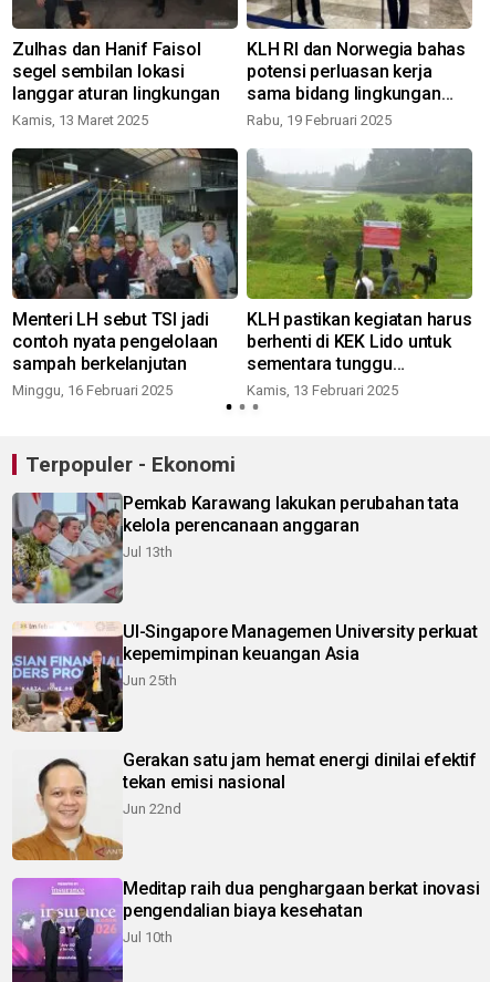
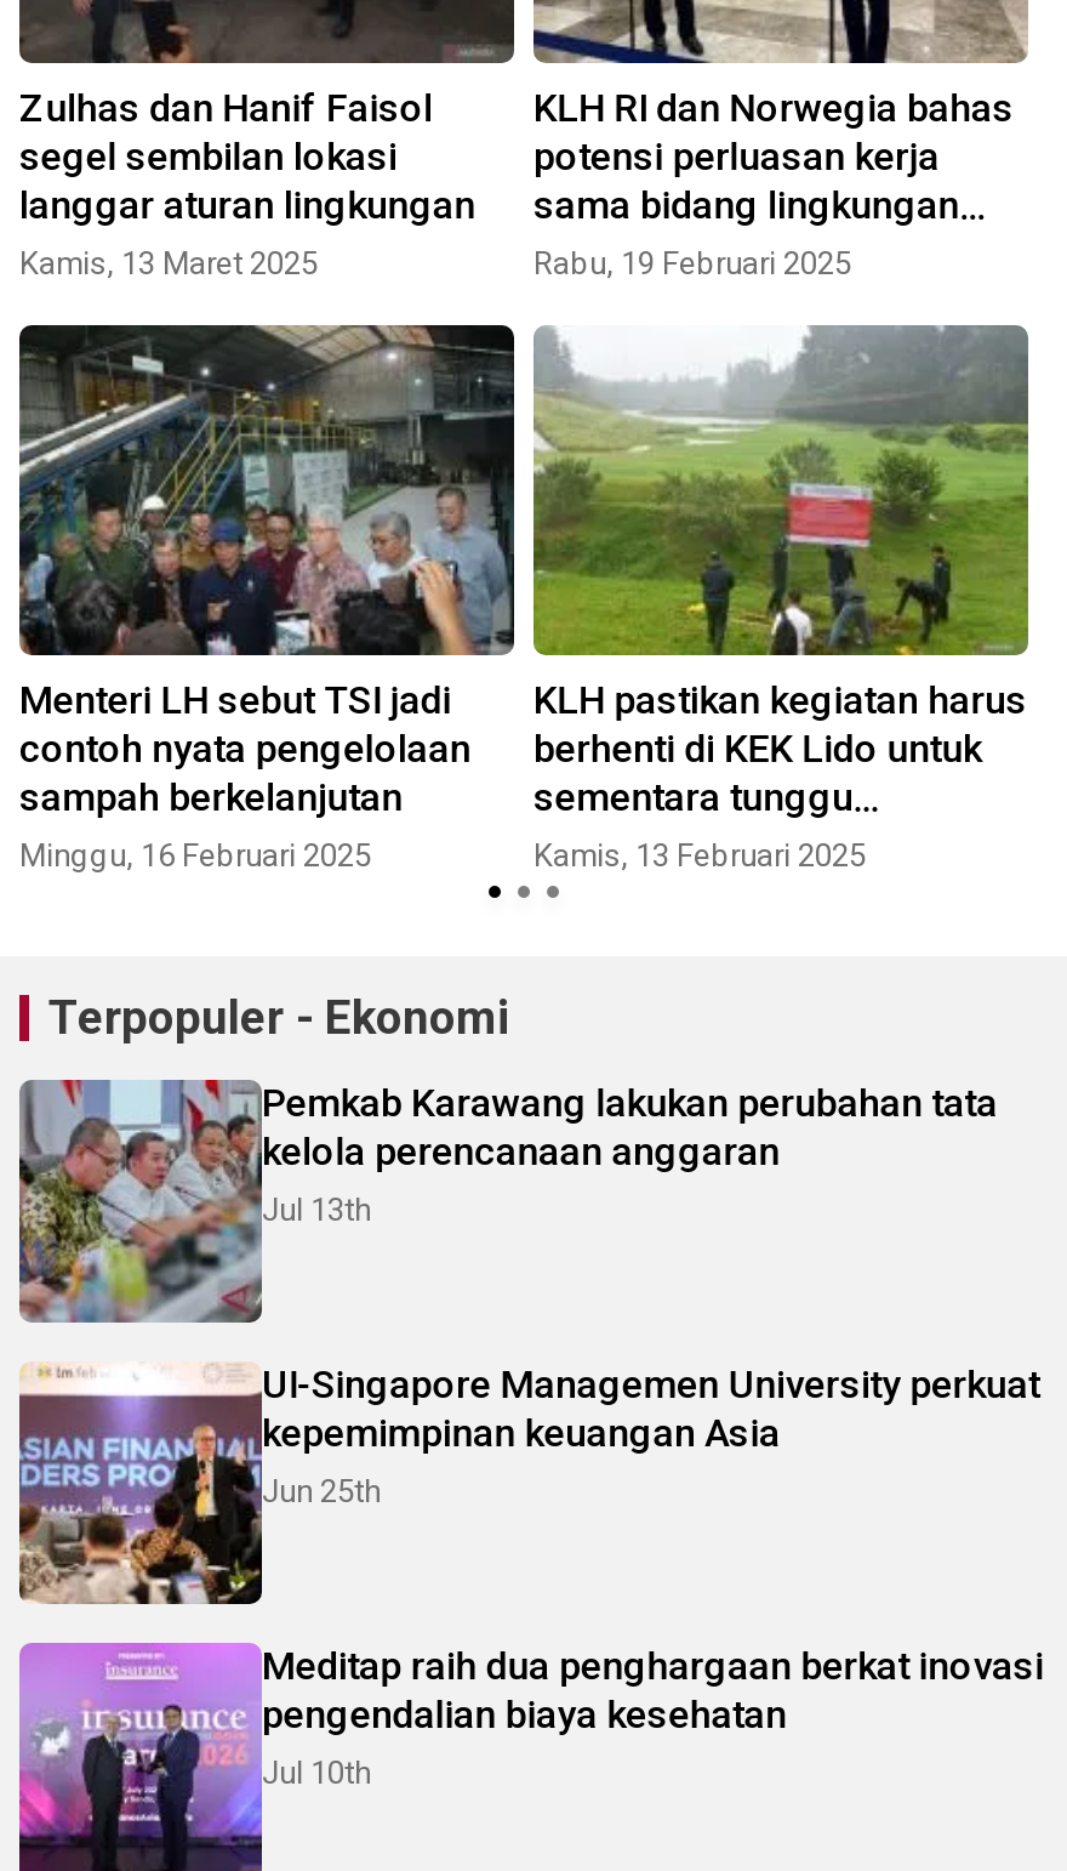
- [image]
- Gerakan satu jam hemat energi dinilai efektif
- tekan emisi nasional
- Jun 22nd
